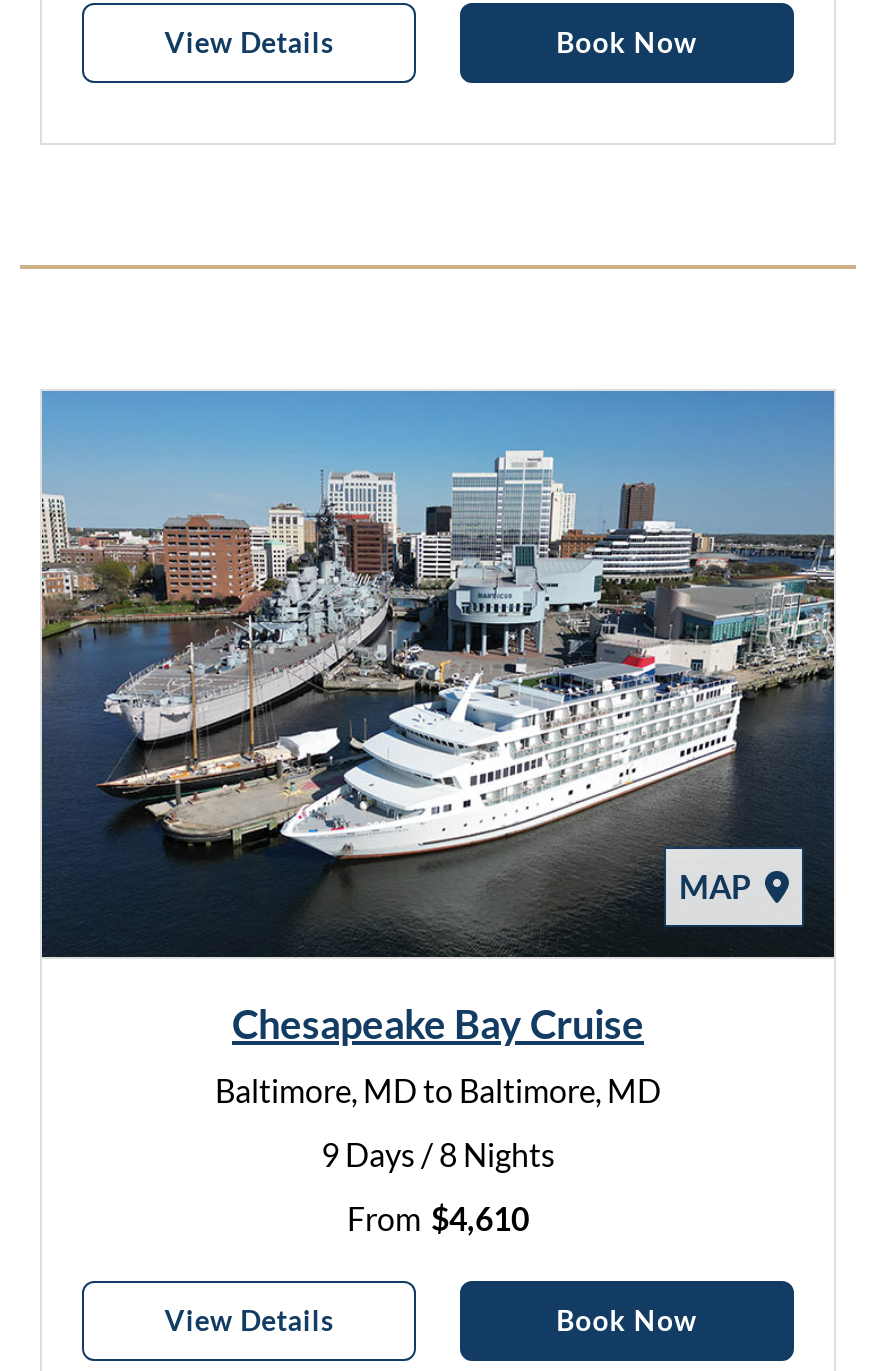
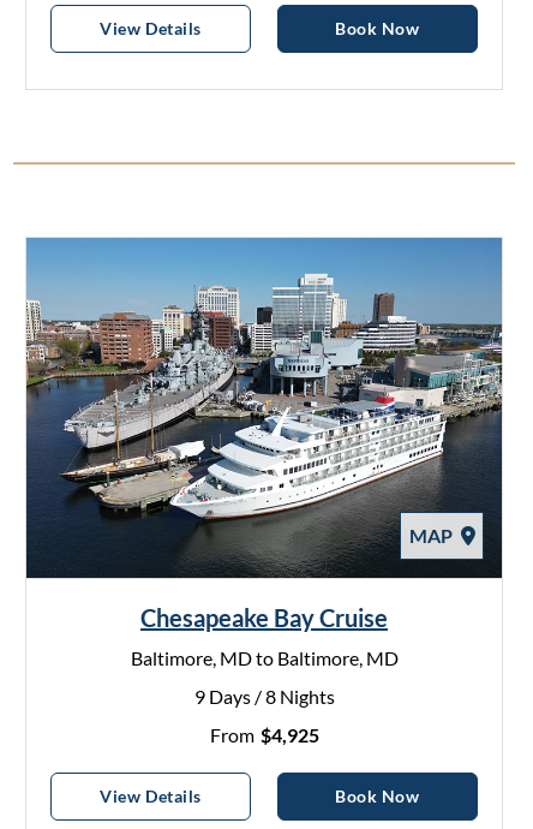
- From $4,610
+ From $4,925
